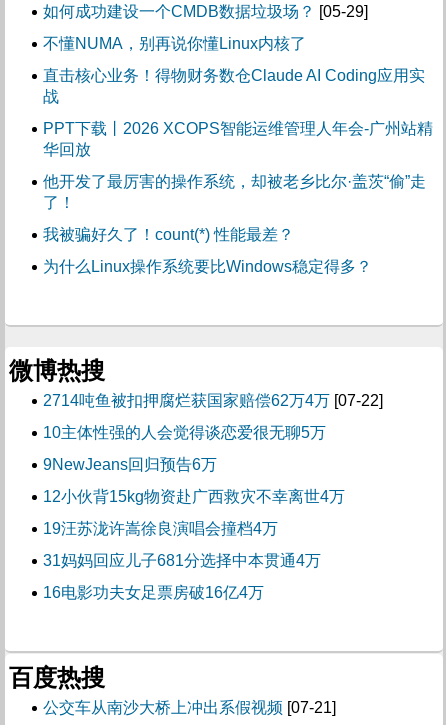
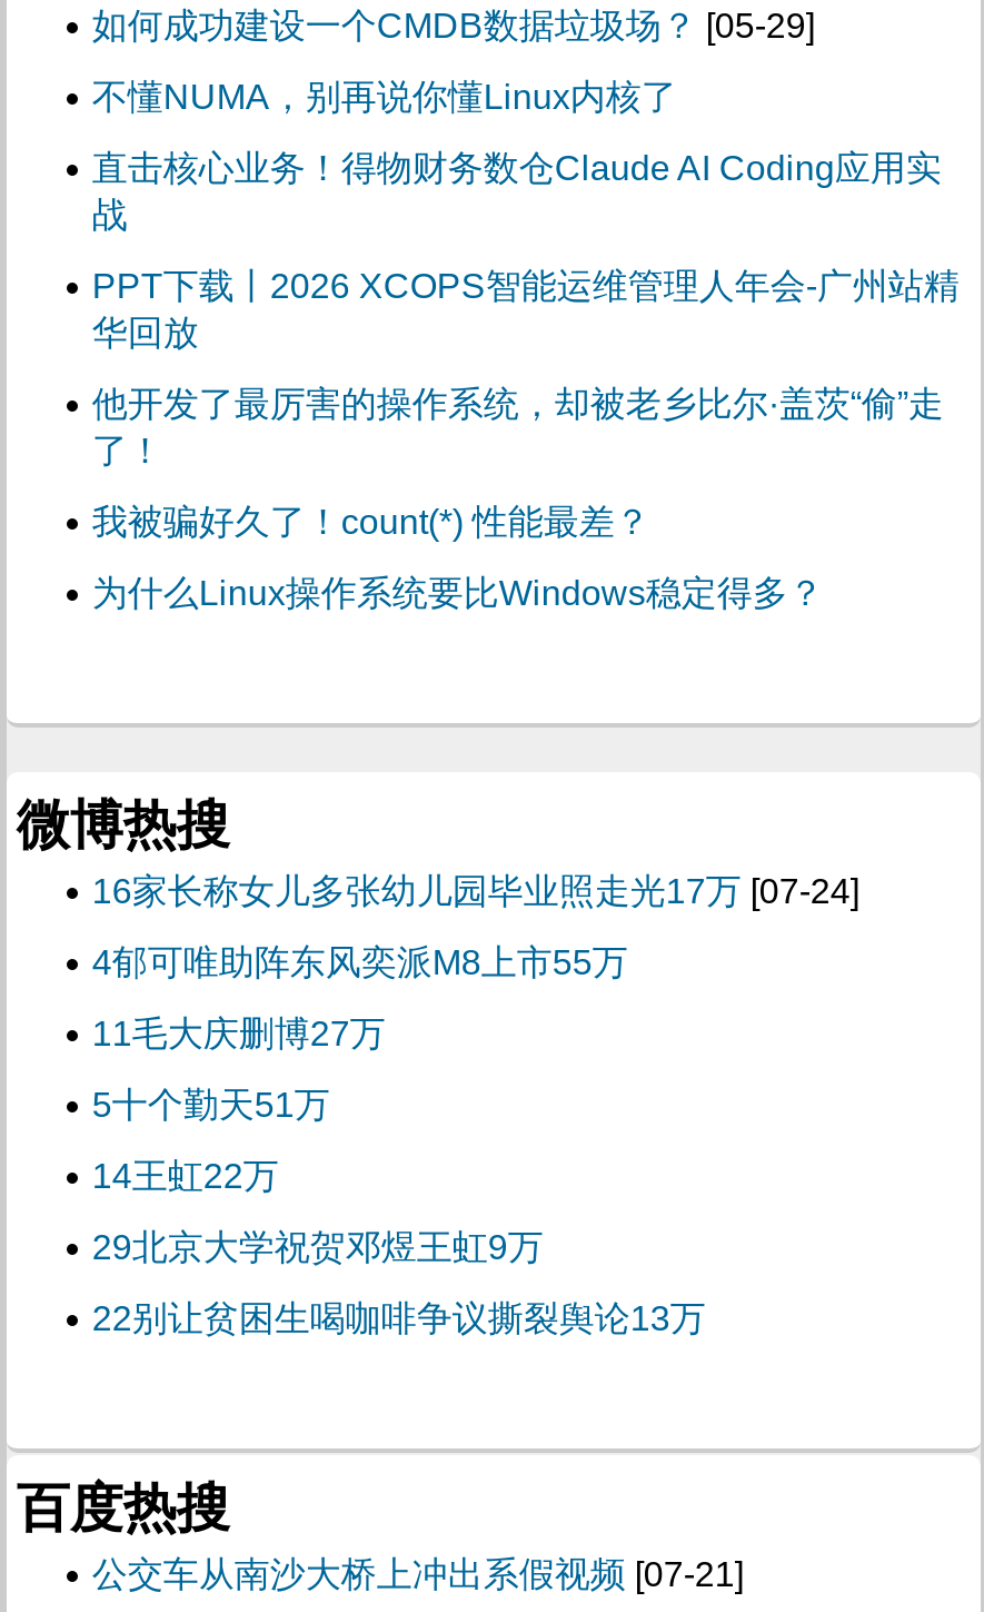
- 2714吨鱼被扣押腐烂获国家赔偿62万4万[07-22]
+ 16家长称女儿多张幼儿园毕业照走光17万[07-24]

- 10主体性强的人会觉得谈恋爱很无聊5万
+ 4郁可唯助阵东风奕派M8上市55万

- 9NewJeans回归预告6万
+ 11毛大庆删博27万

- 12小伙背15kg物资赴广西救灾不幸离世4万
+ 5十个勤天51万

- 19汪苏泷许嵩徐良演唱会撞档4万
+ 14王虹22万

- 31妈妈回应儿子681分选择中本贯通4万
+ 29北京大学祝贺邓煜王虹9万

- 16电影功夫女足票房破16亿4万
+ 22别让贫困生喝咖啡争议撕裂舆论13万
